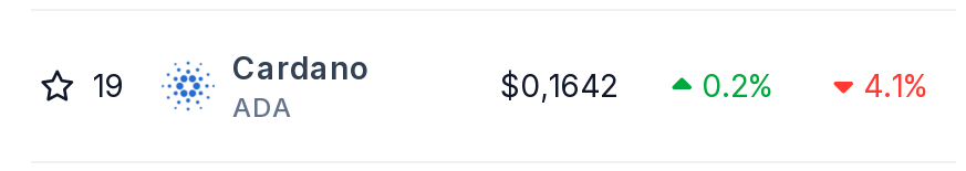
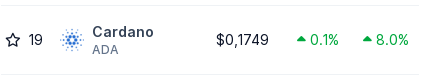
- $0,1642
+ $0,1749

- 0.2%
+ 0.1%

- 4.1%
+ 8.0%
